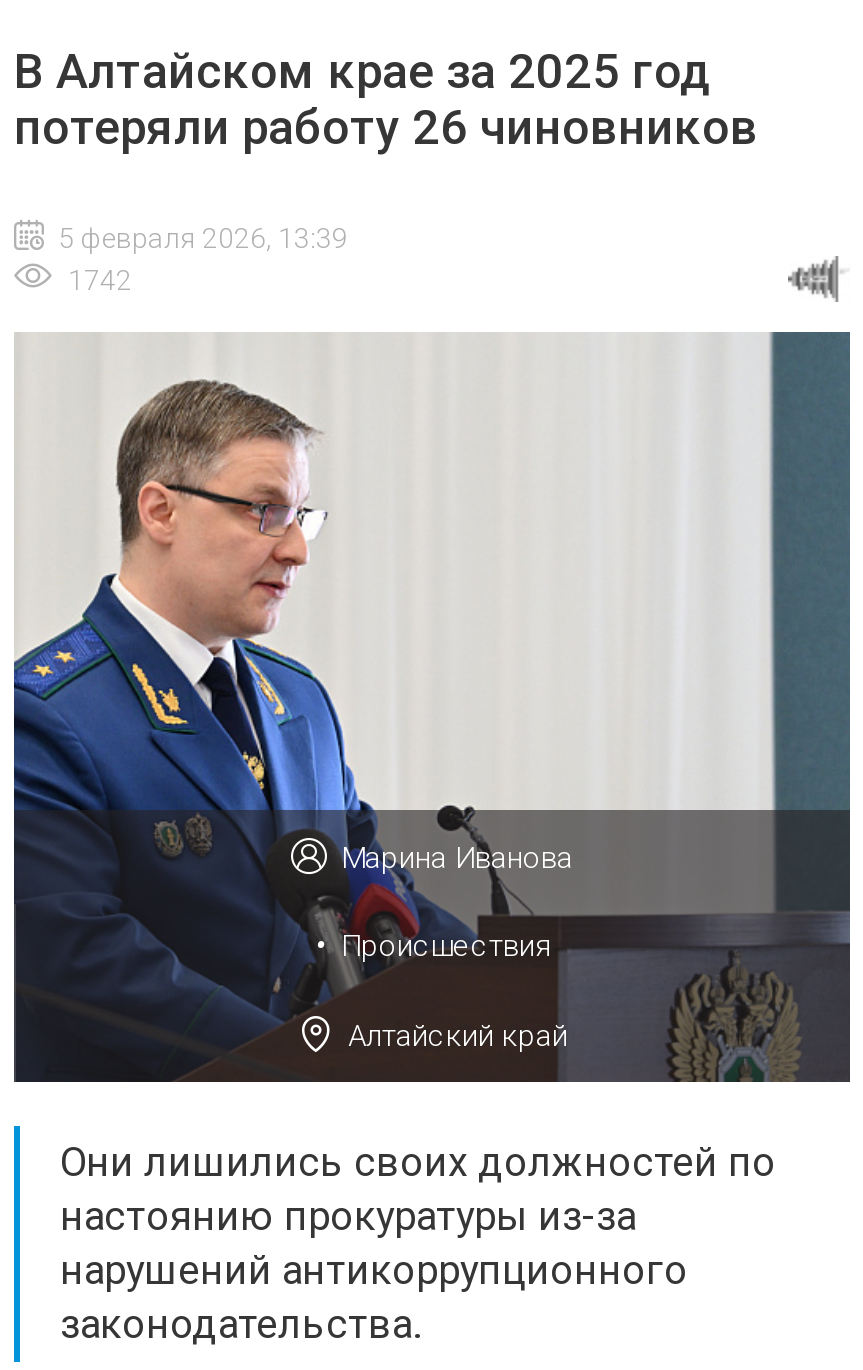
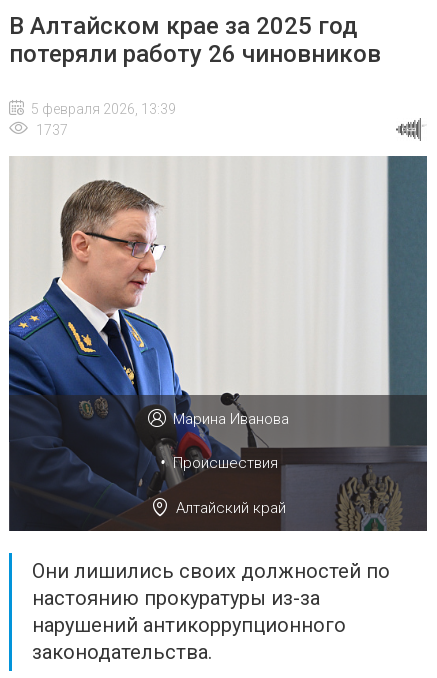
- 1742
+ 1737
